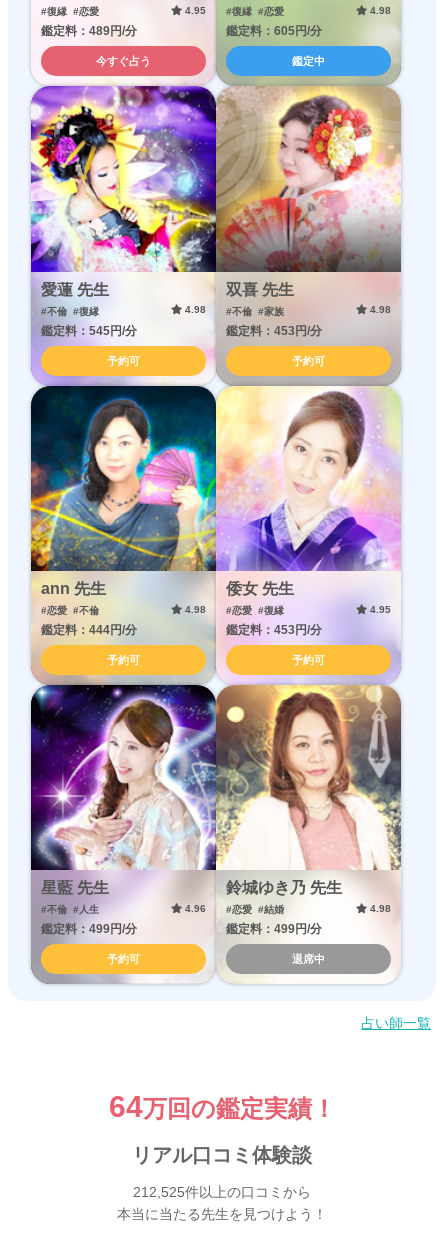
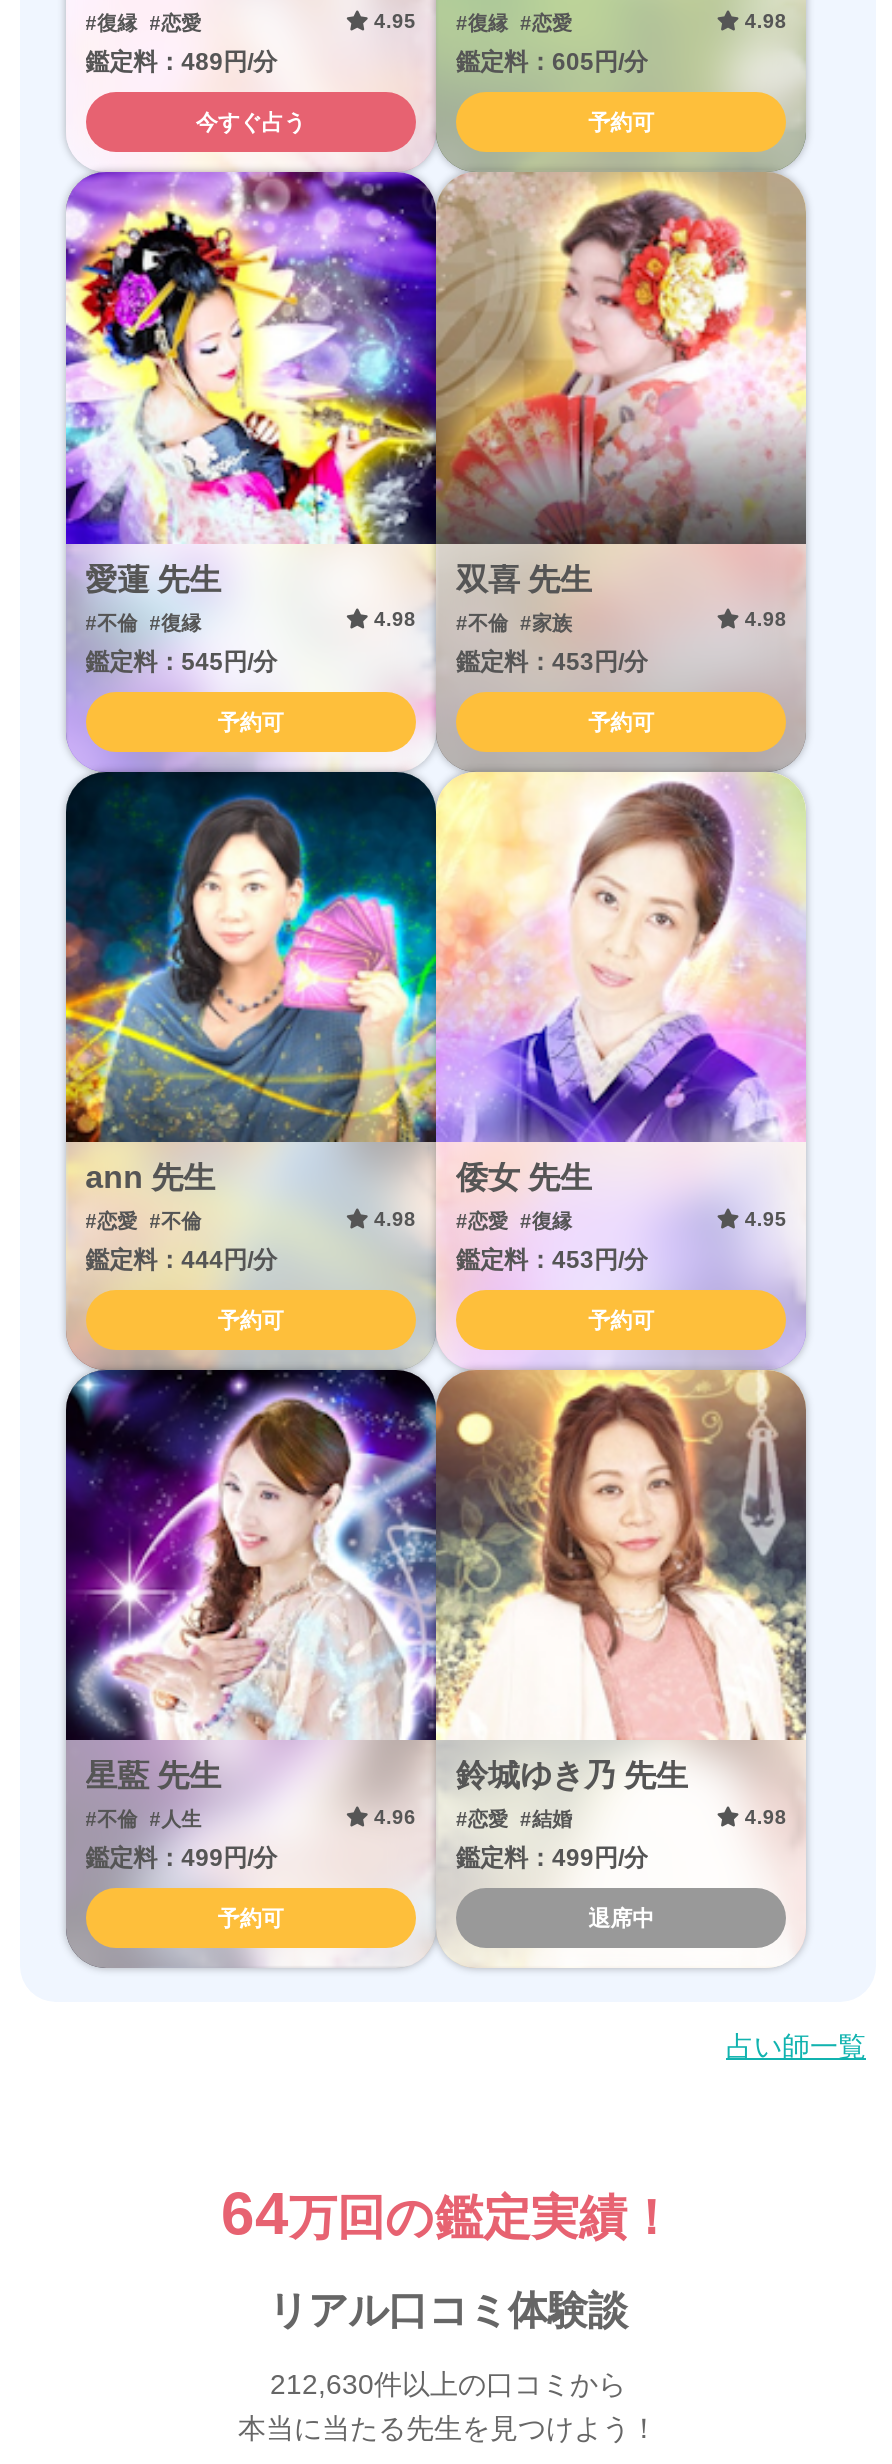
- 鑑定中
+ 予約可

- 212,525件以上の口コミから
+ 212,630件以上の口コミから
